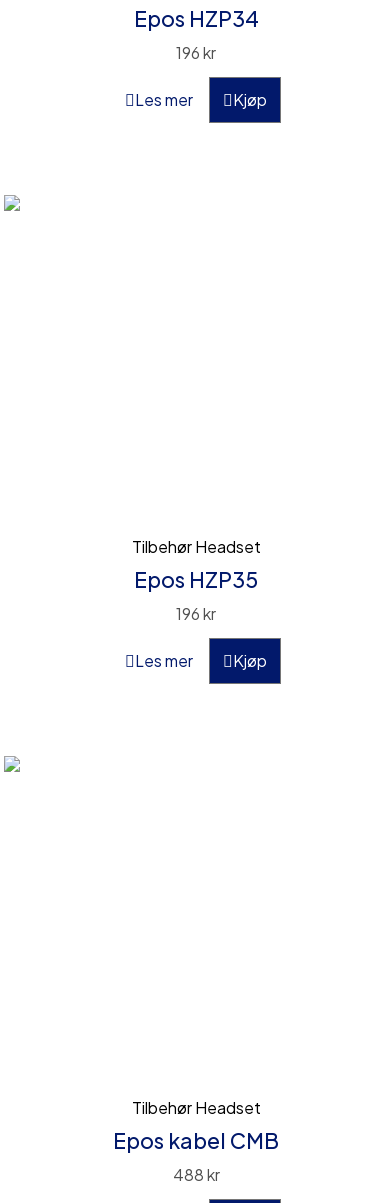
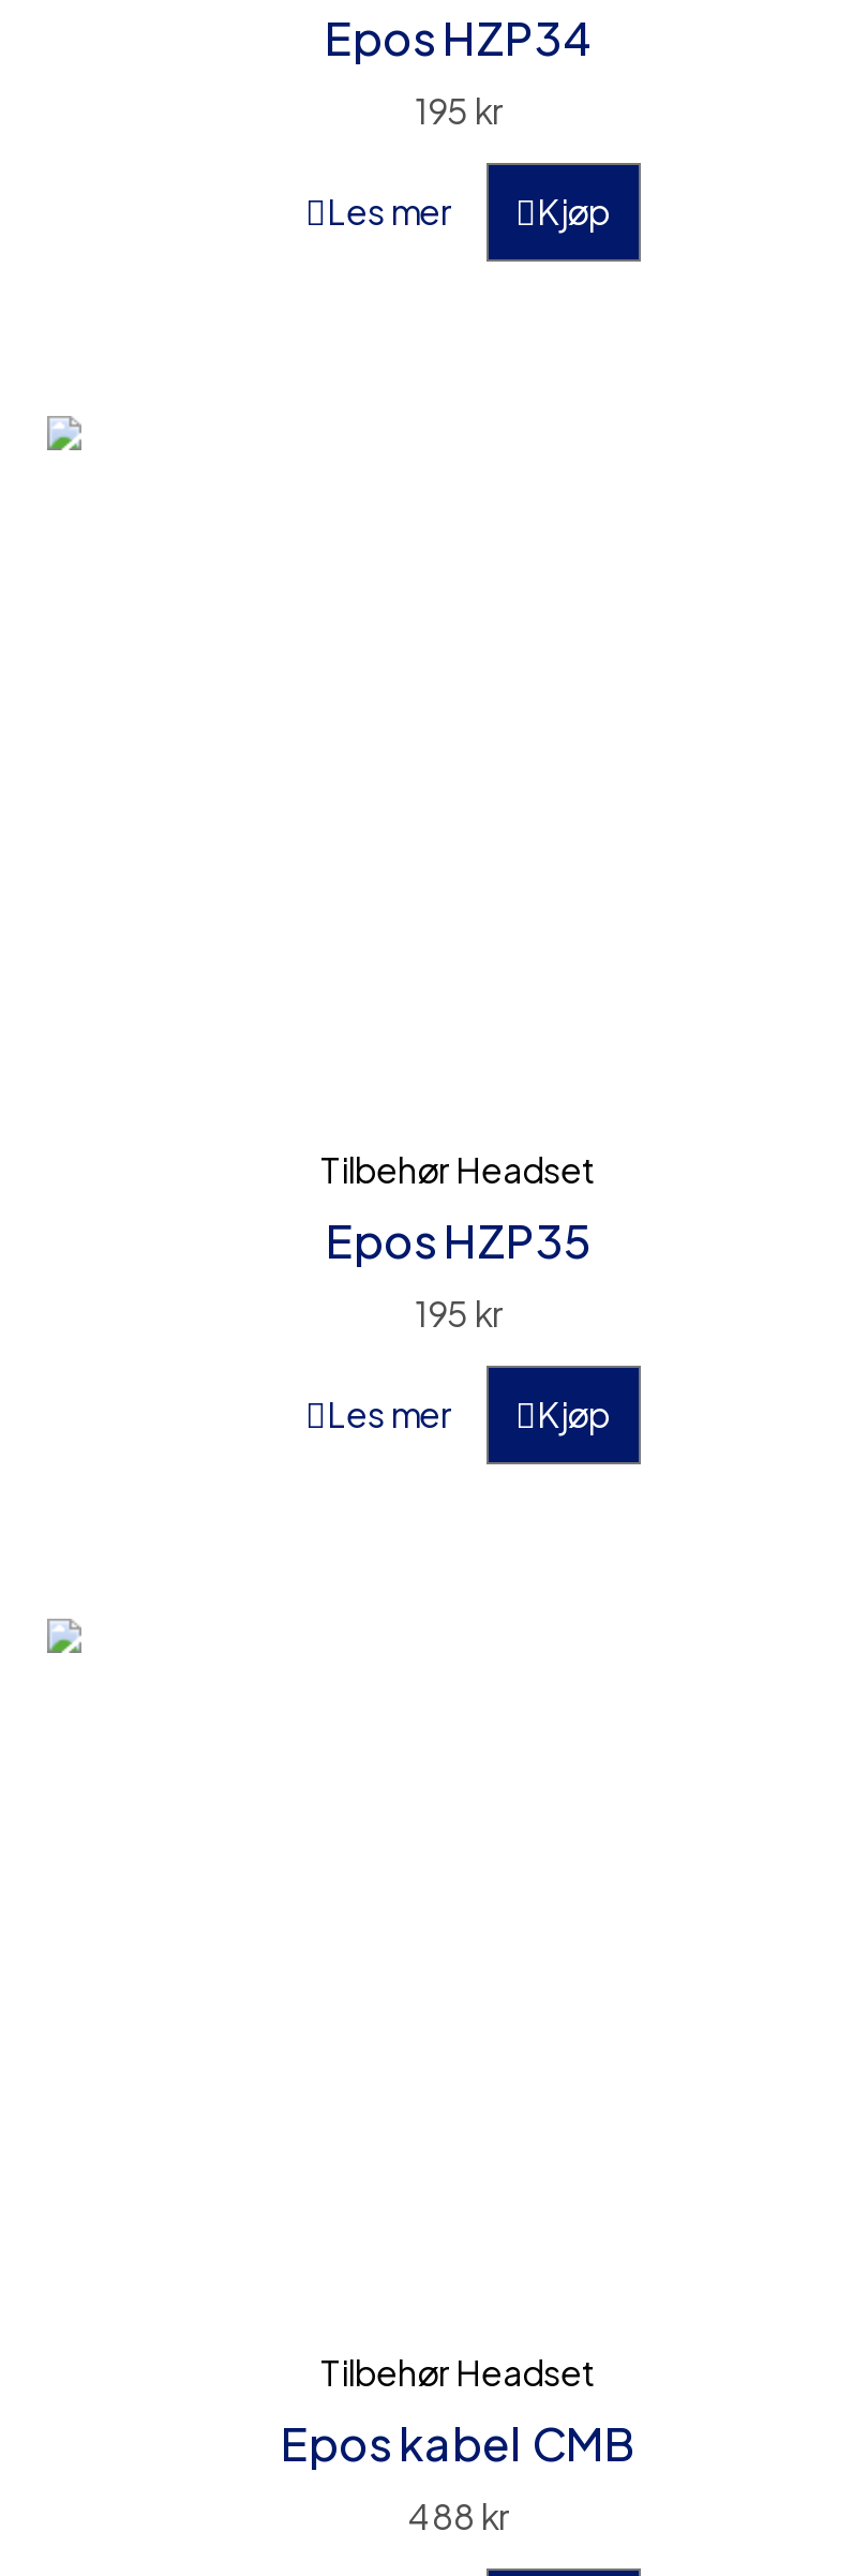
- 196 kr
+ 195 kr

- 196 kr
+ 195 kr
